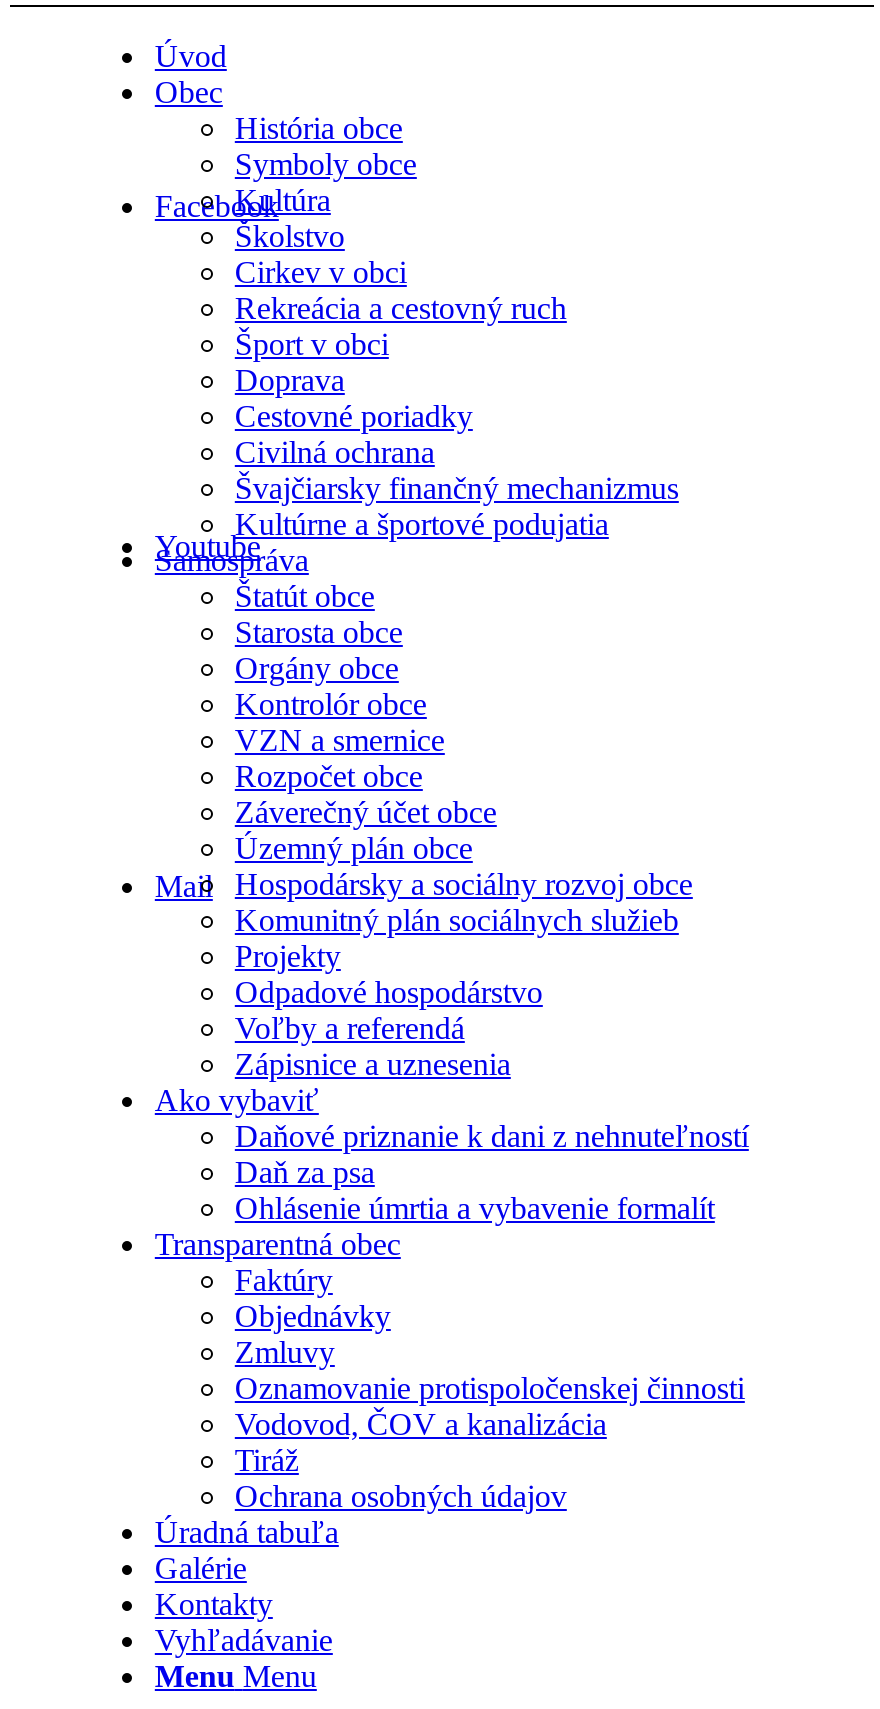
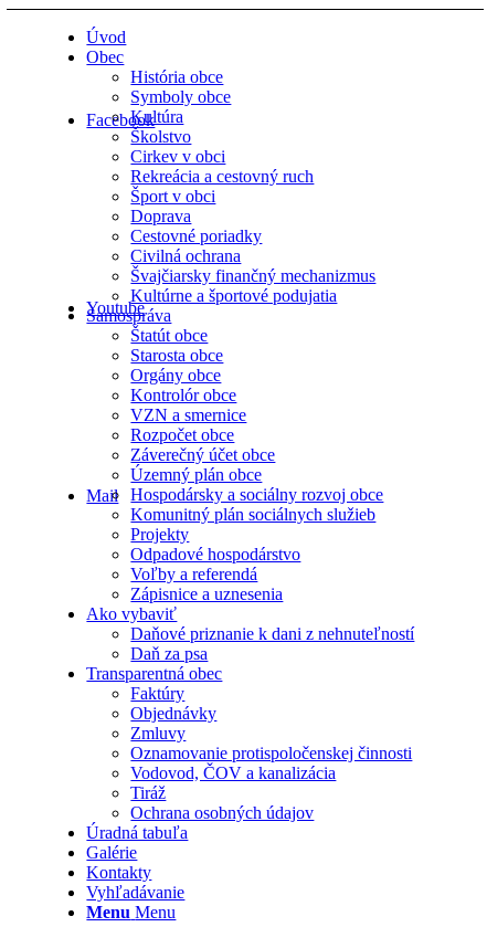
- Ohlásenie úmrtia a vybavenie formalít
